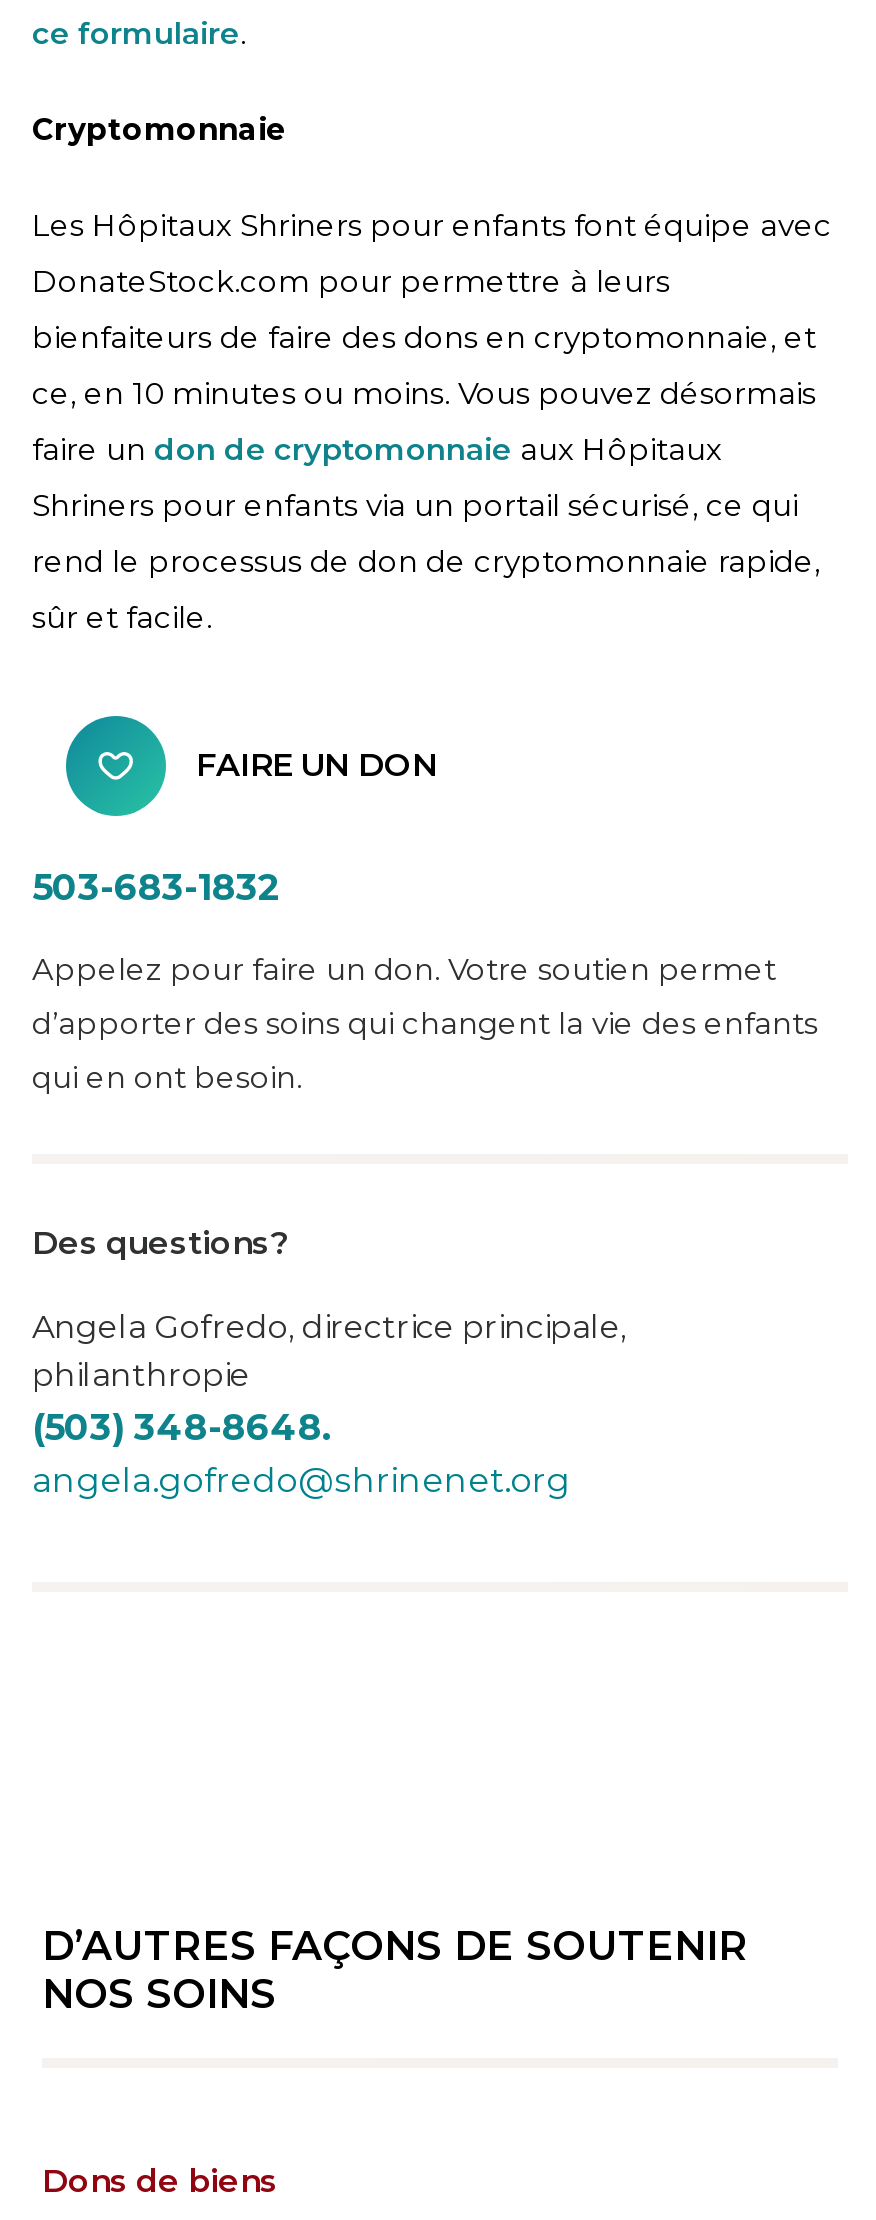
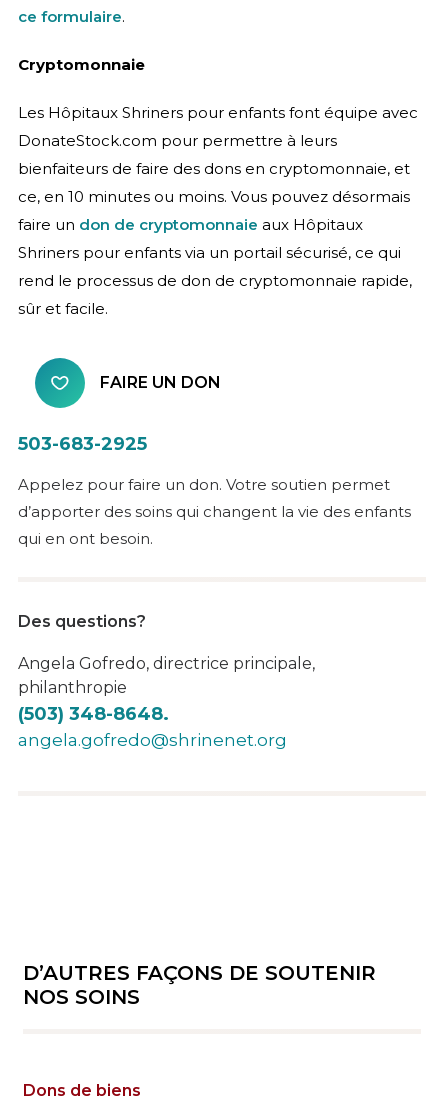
- 503-683-1832
+ 503-683-2925
